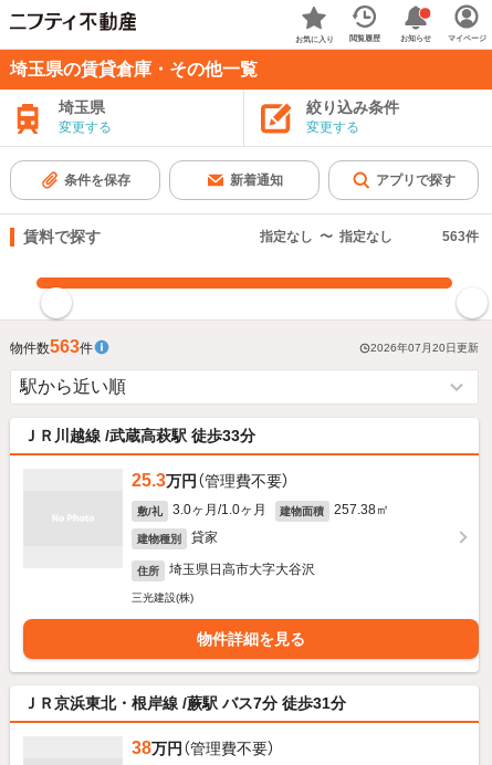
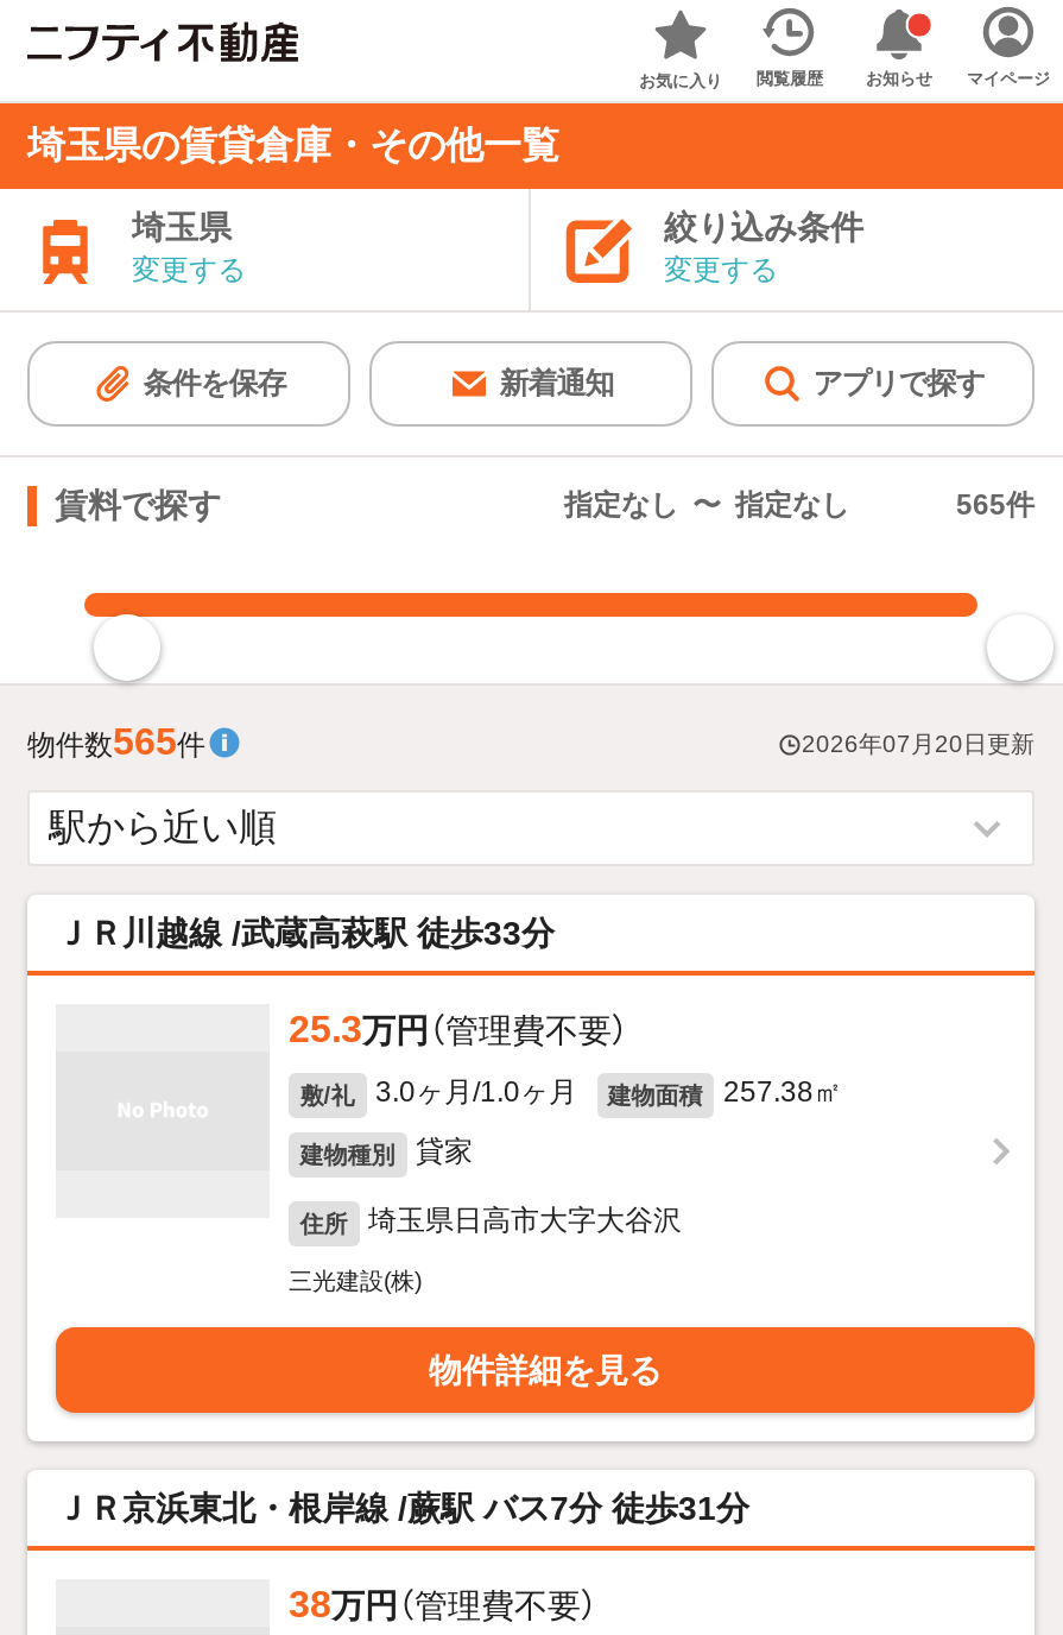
- 563件
+ 565件

- 物件数563件
+ 物件数565件
